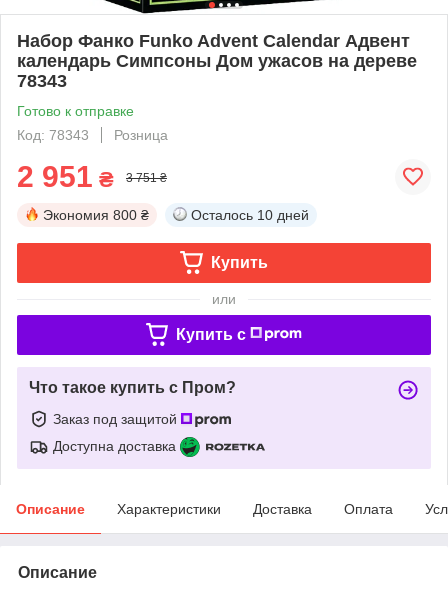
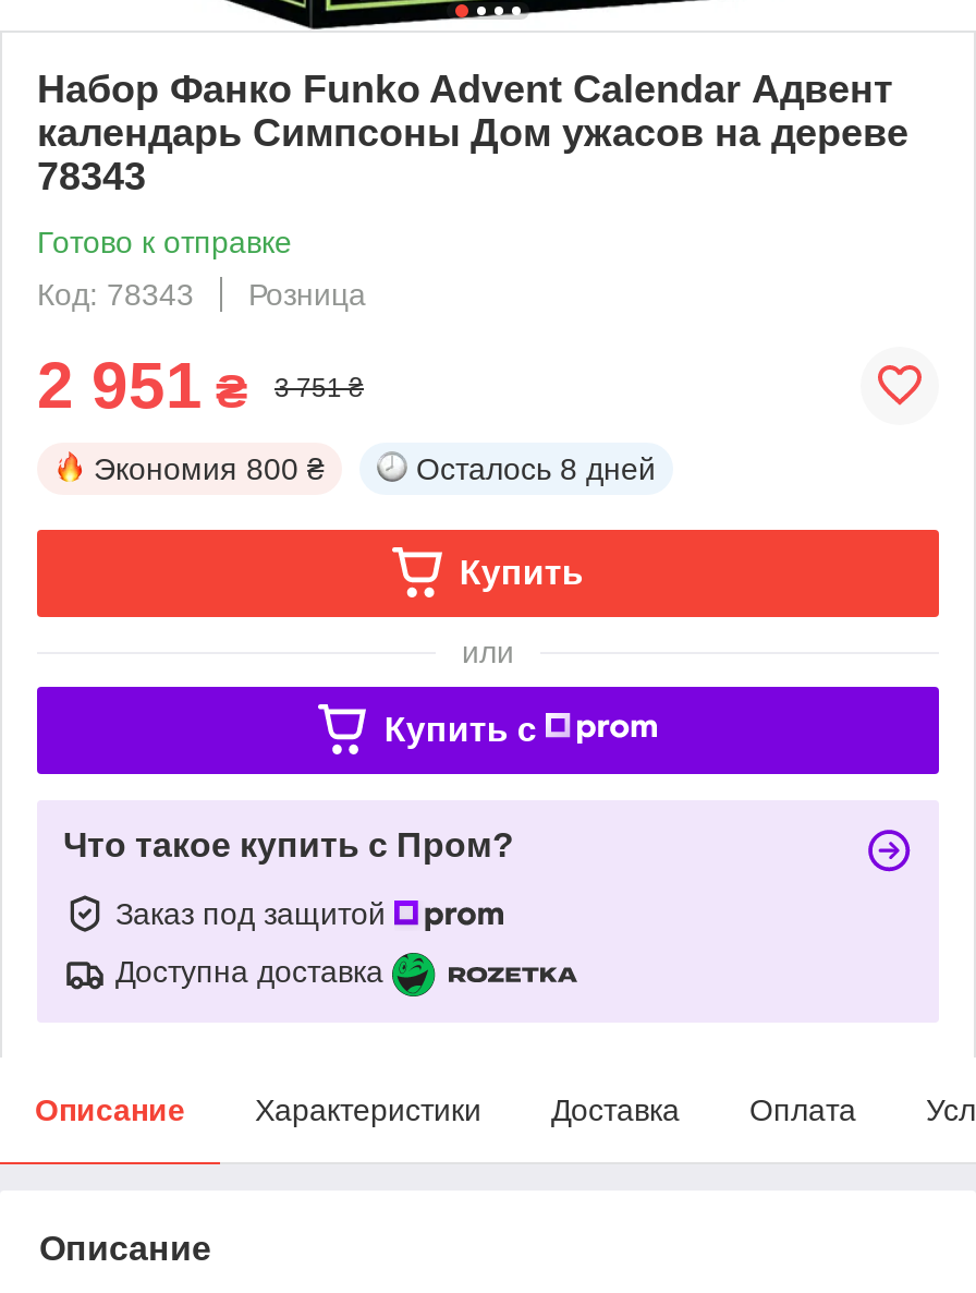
- Осталось 10 дней
+ Осталось 8 дней
